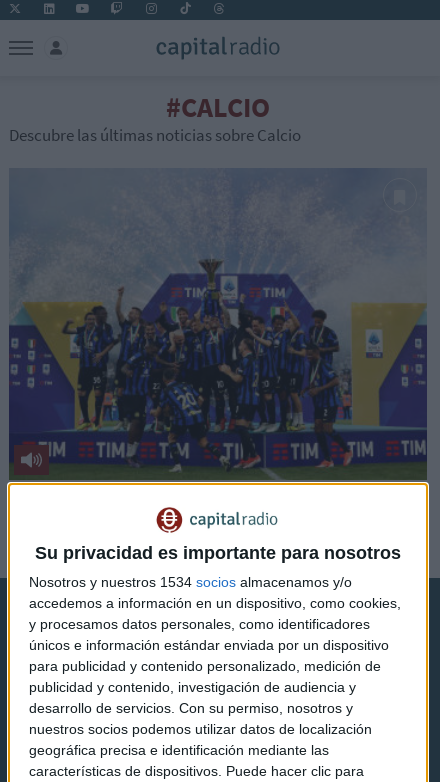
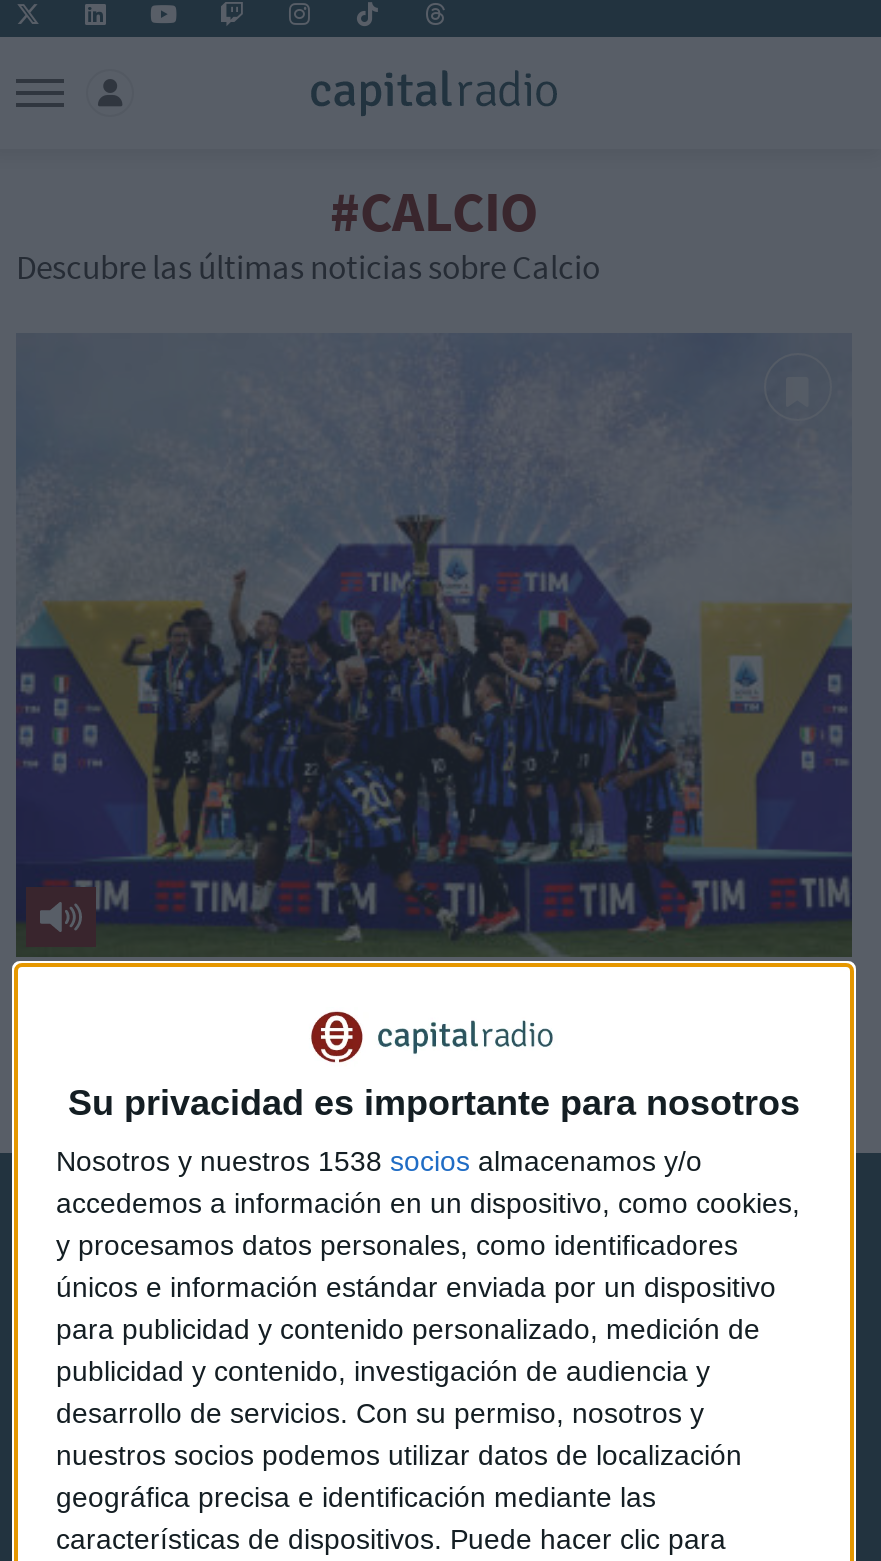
- Nosotros y nuestros 1534 socios almacenamos y/o
+ Nosotros y nuestros 1538 socios almacenamos y/o
